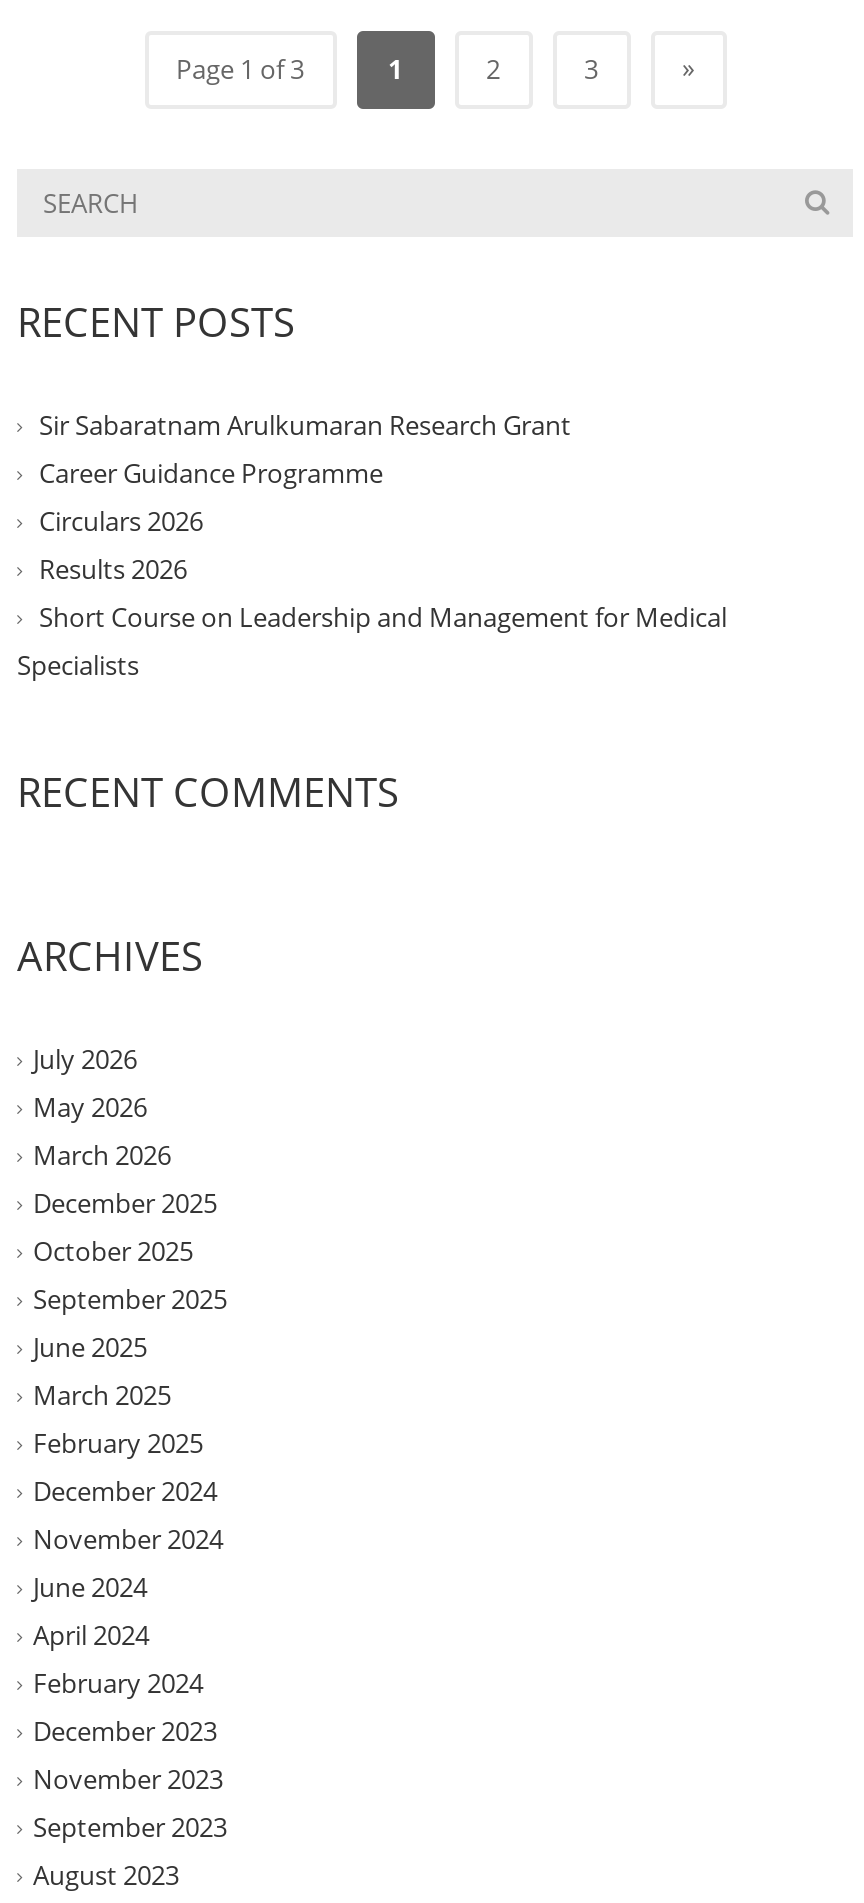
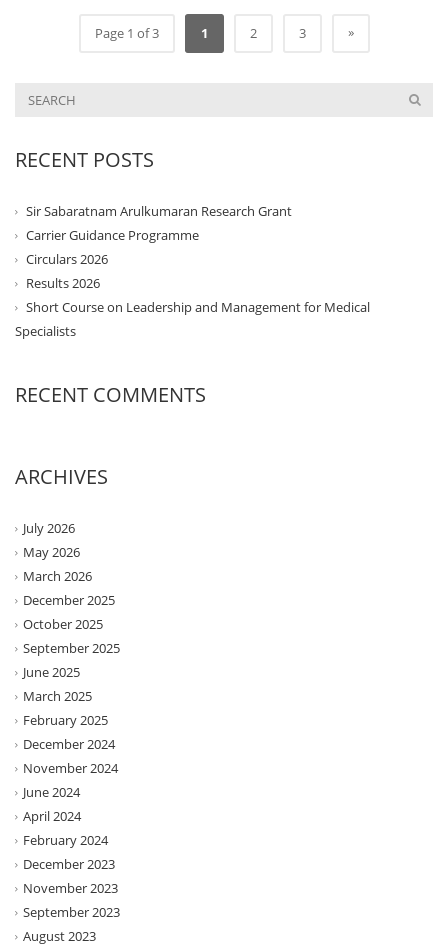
- Career Guidance Programme
+ Carrier Guidance Programme
